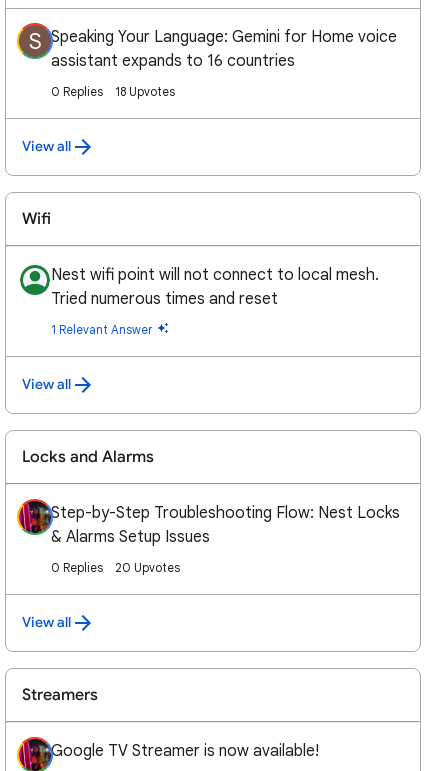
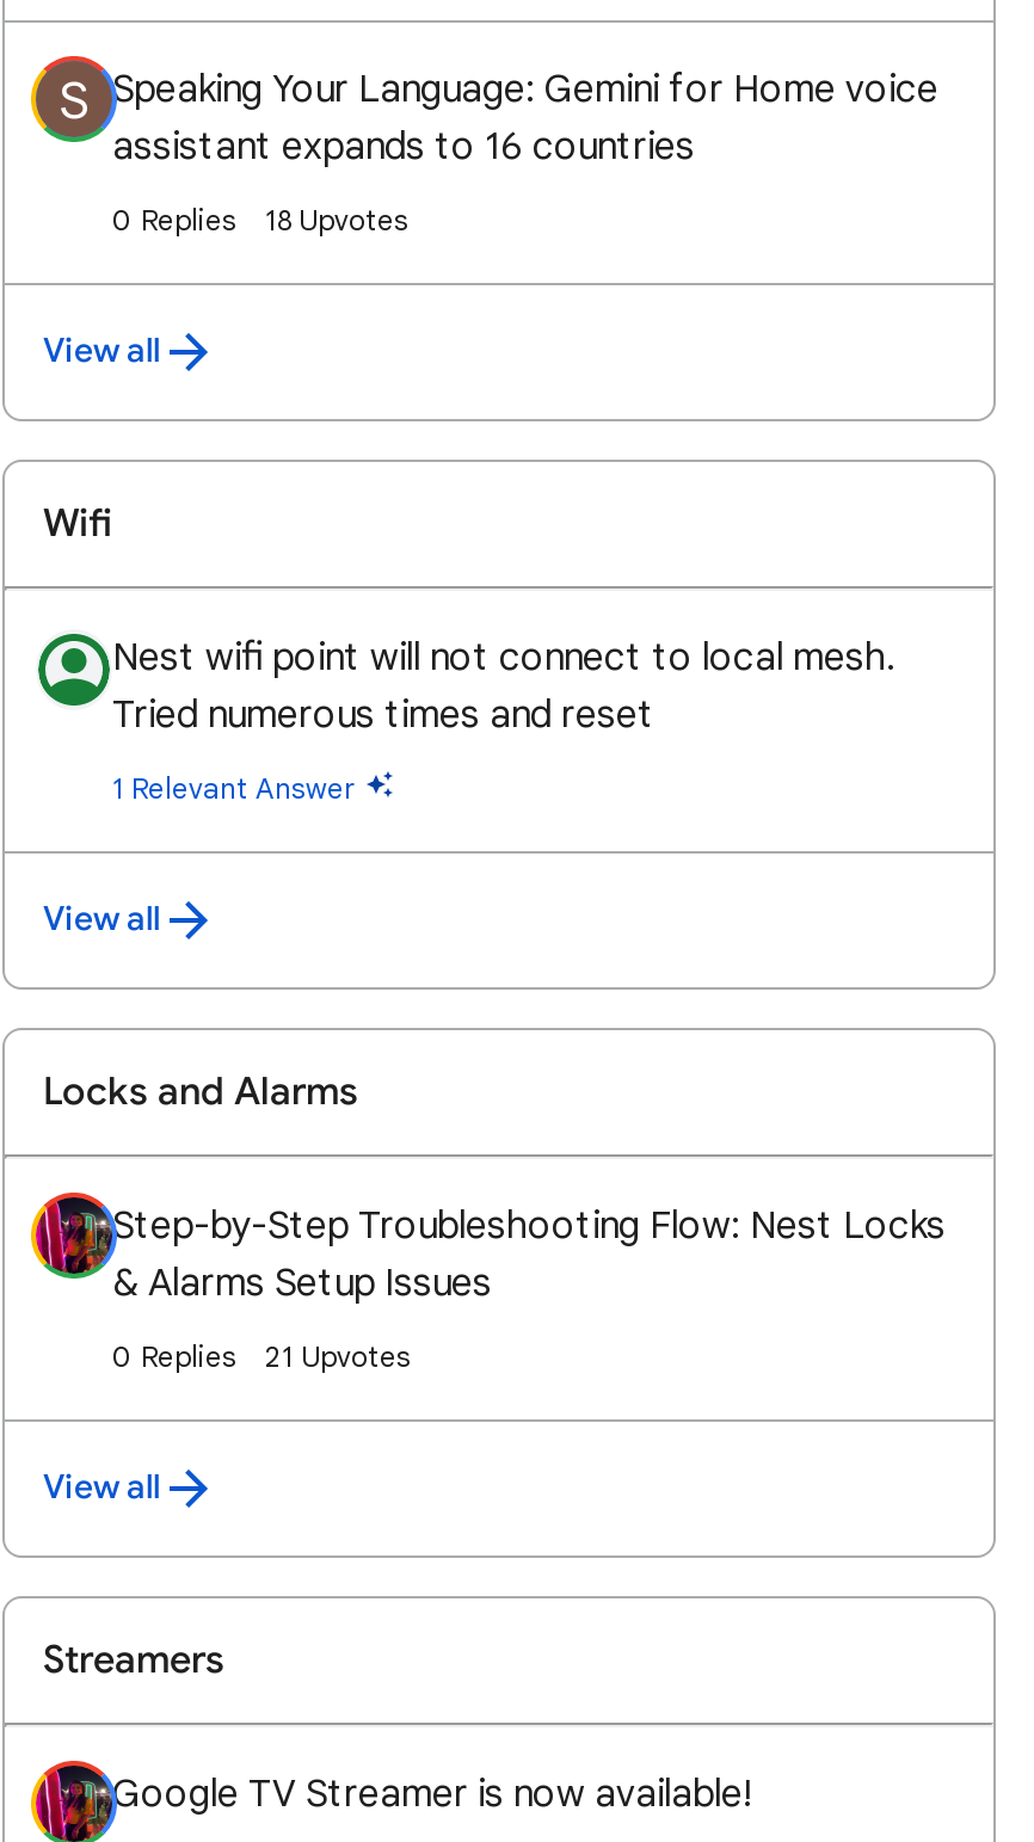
- 20 Upvotes
+ 21 Upvotes
